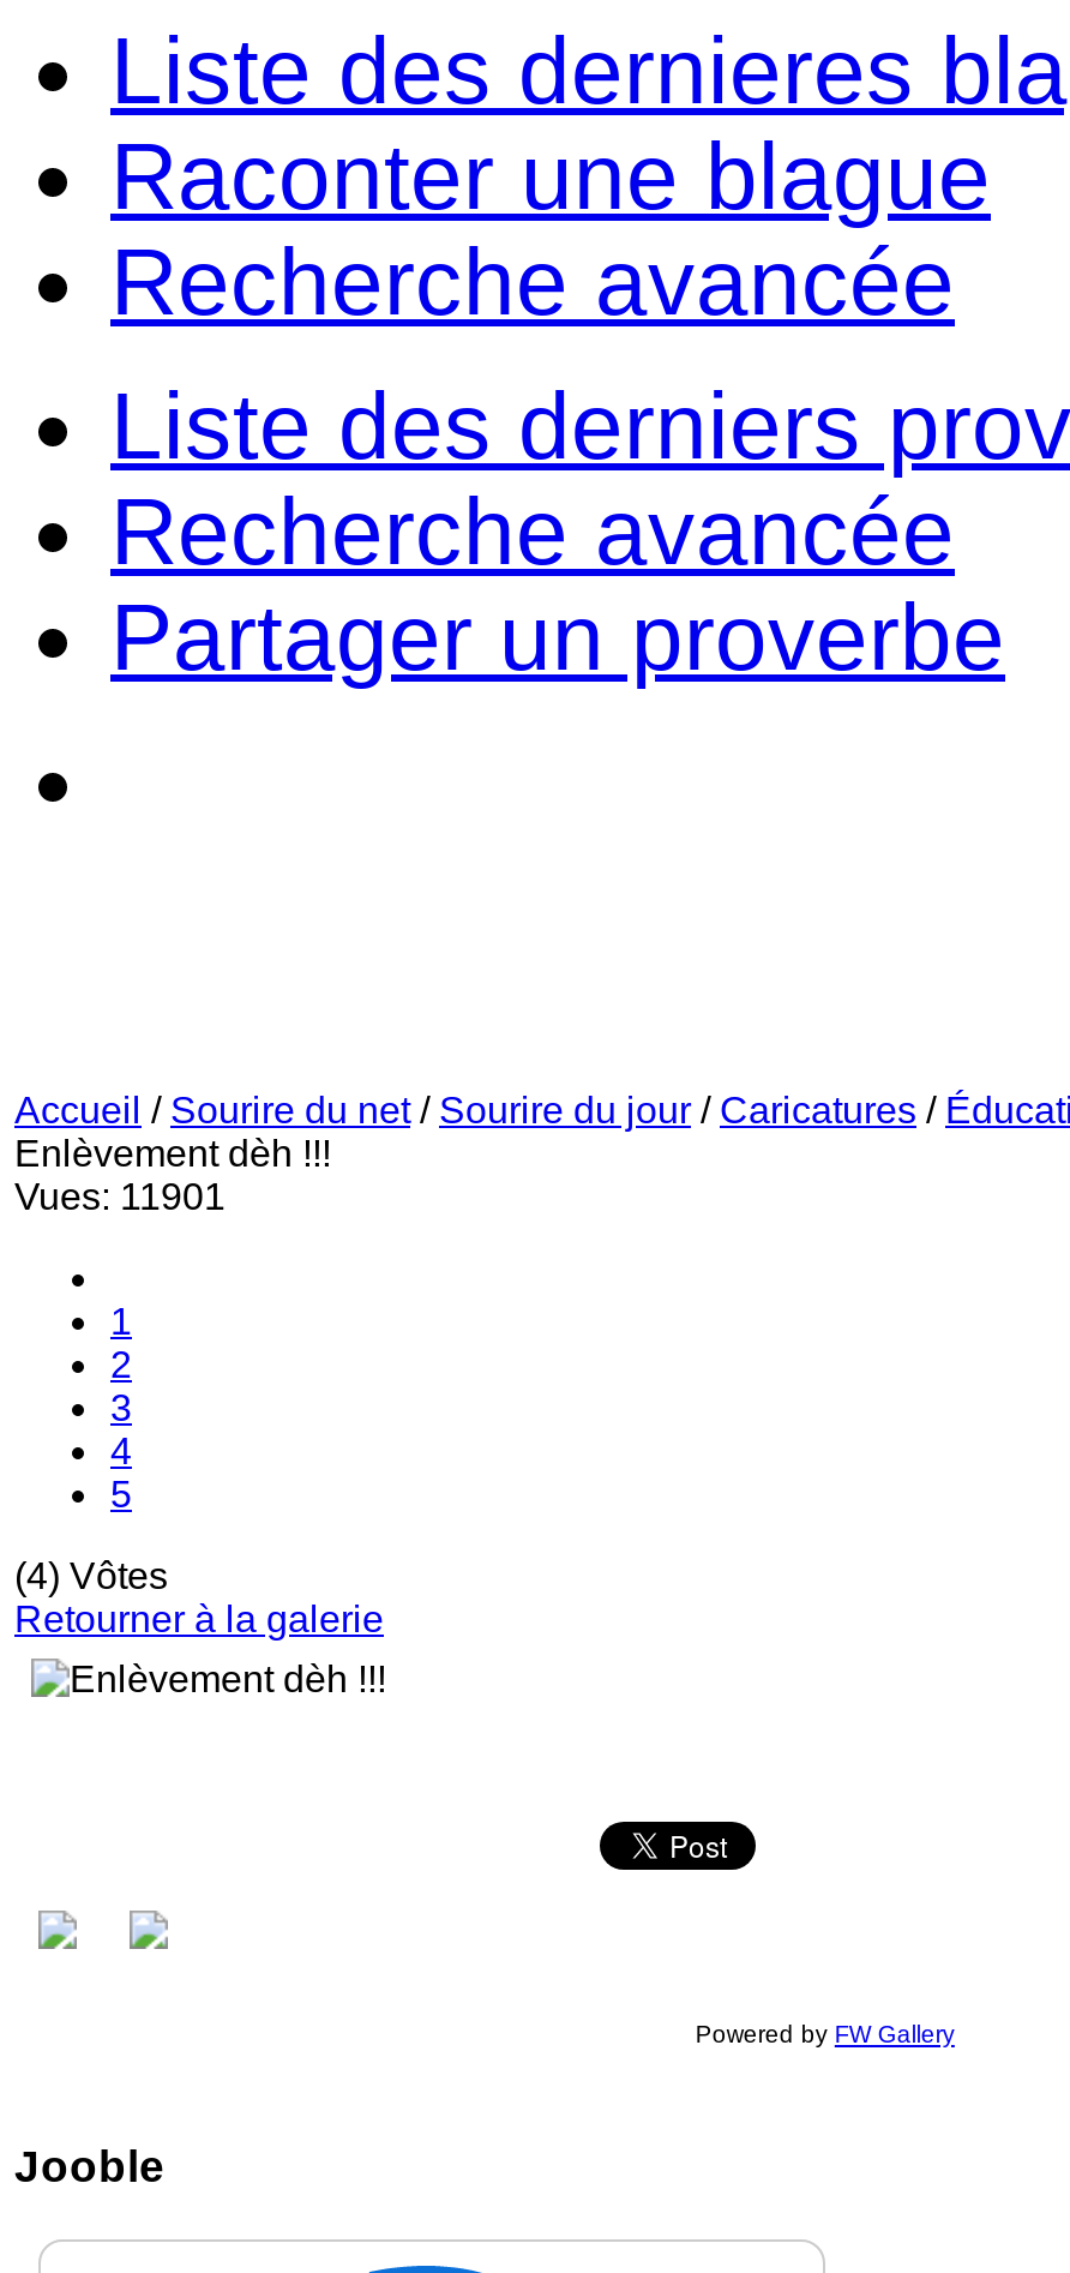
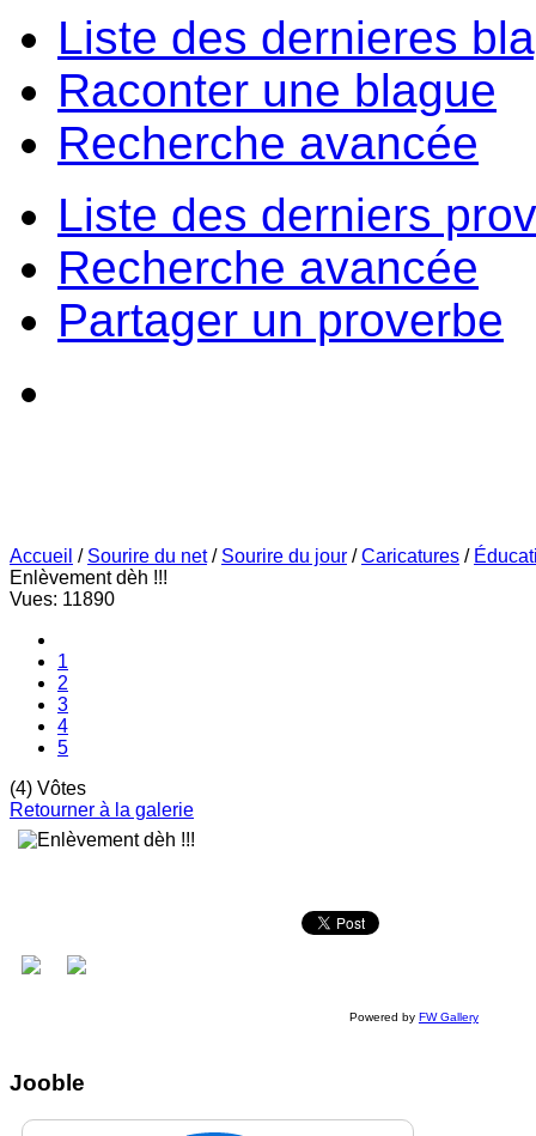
- Vues: 11901
+ Vues: 11890
